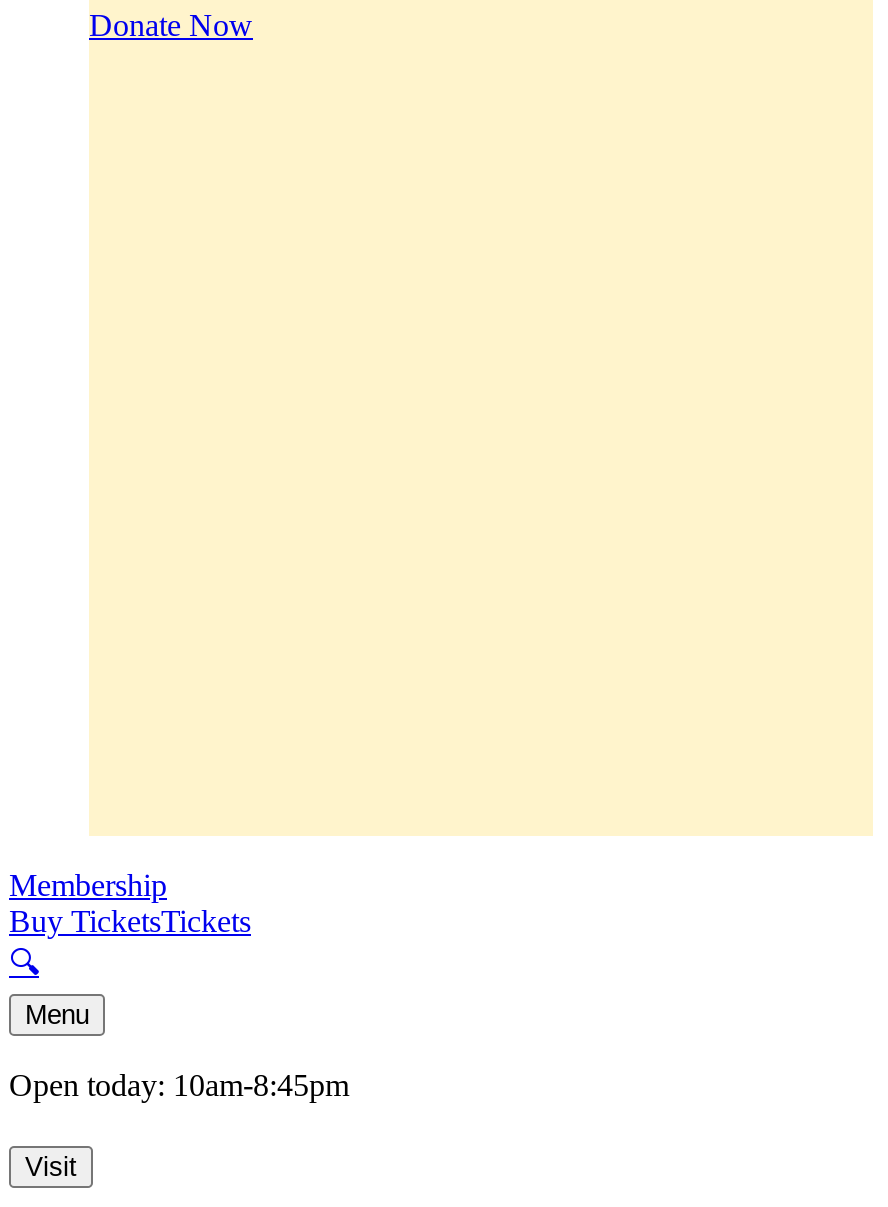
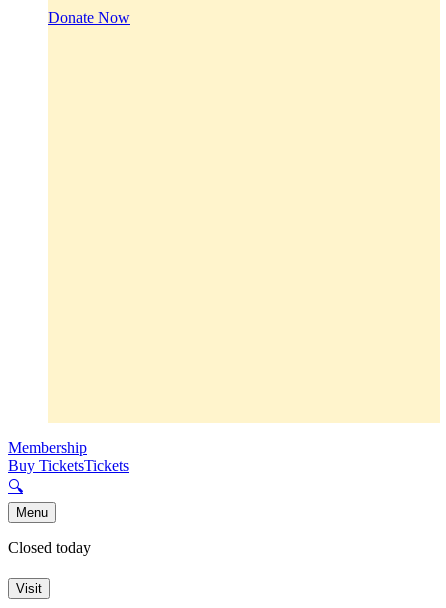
- Open today: 10am-8:45pm
+ Closed today
